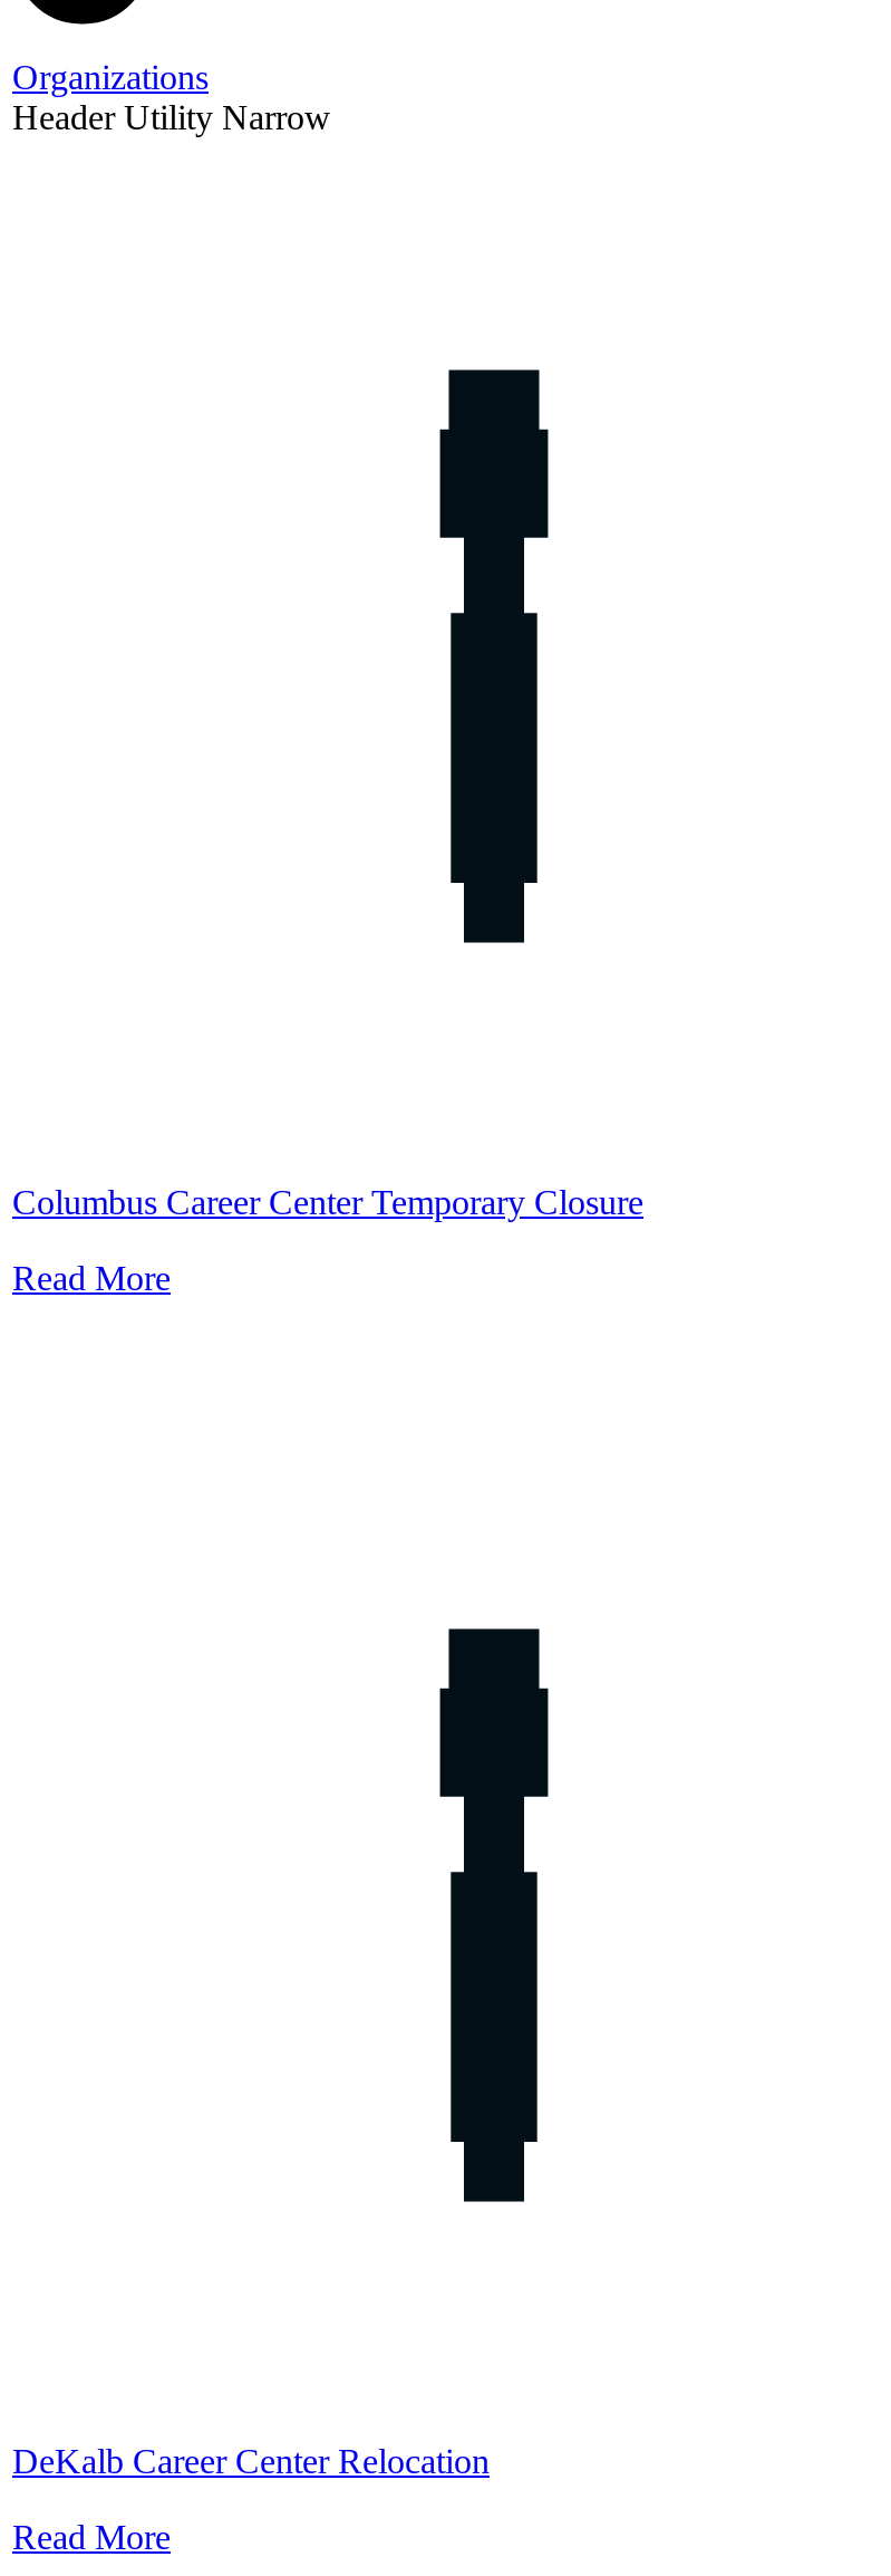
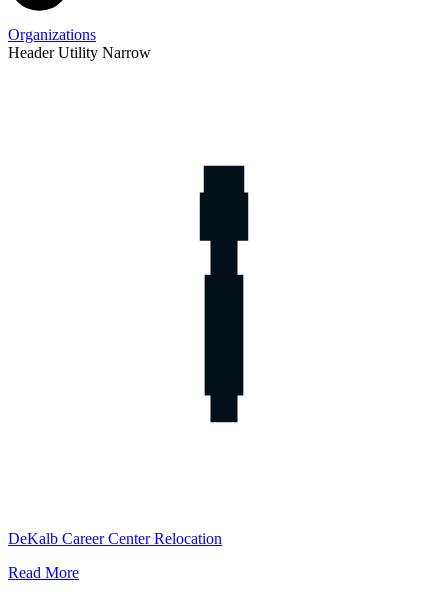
- Columbus Career Center Temporary Closure
- Read More
